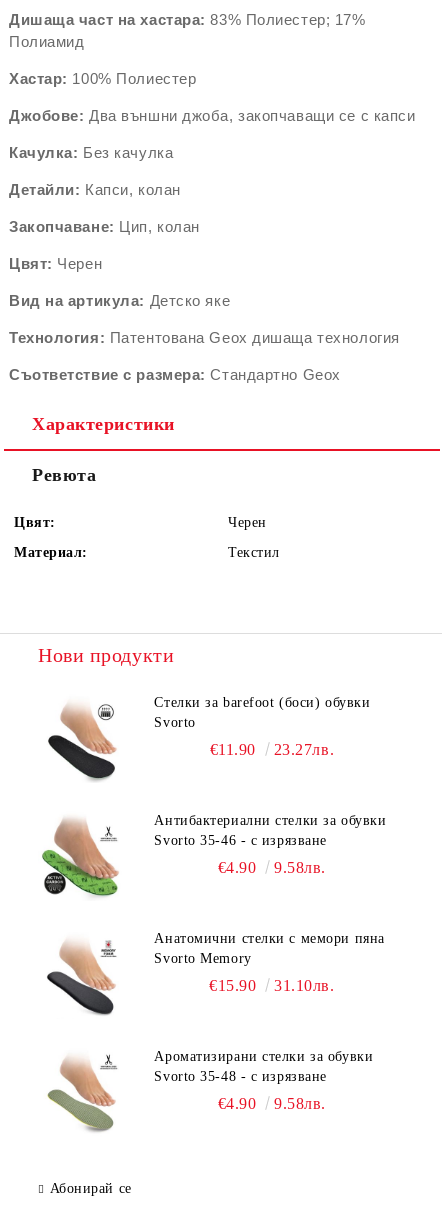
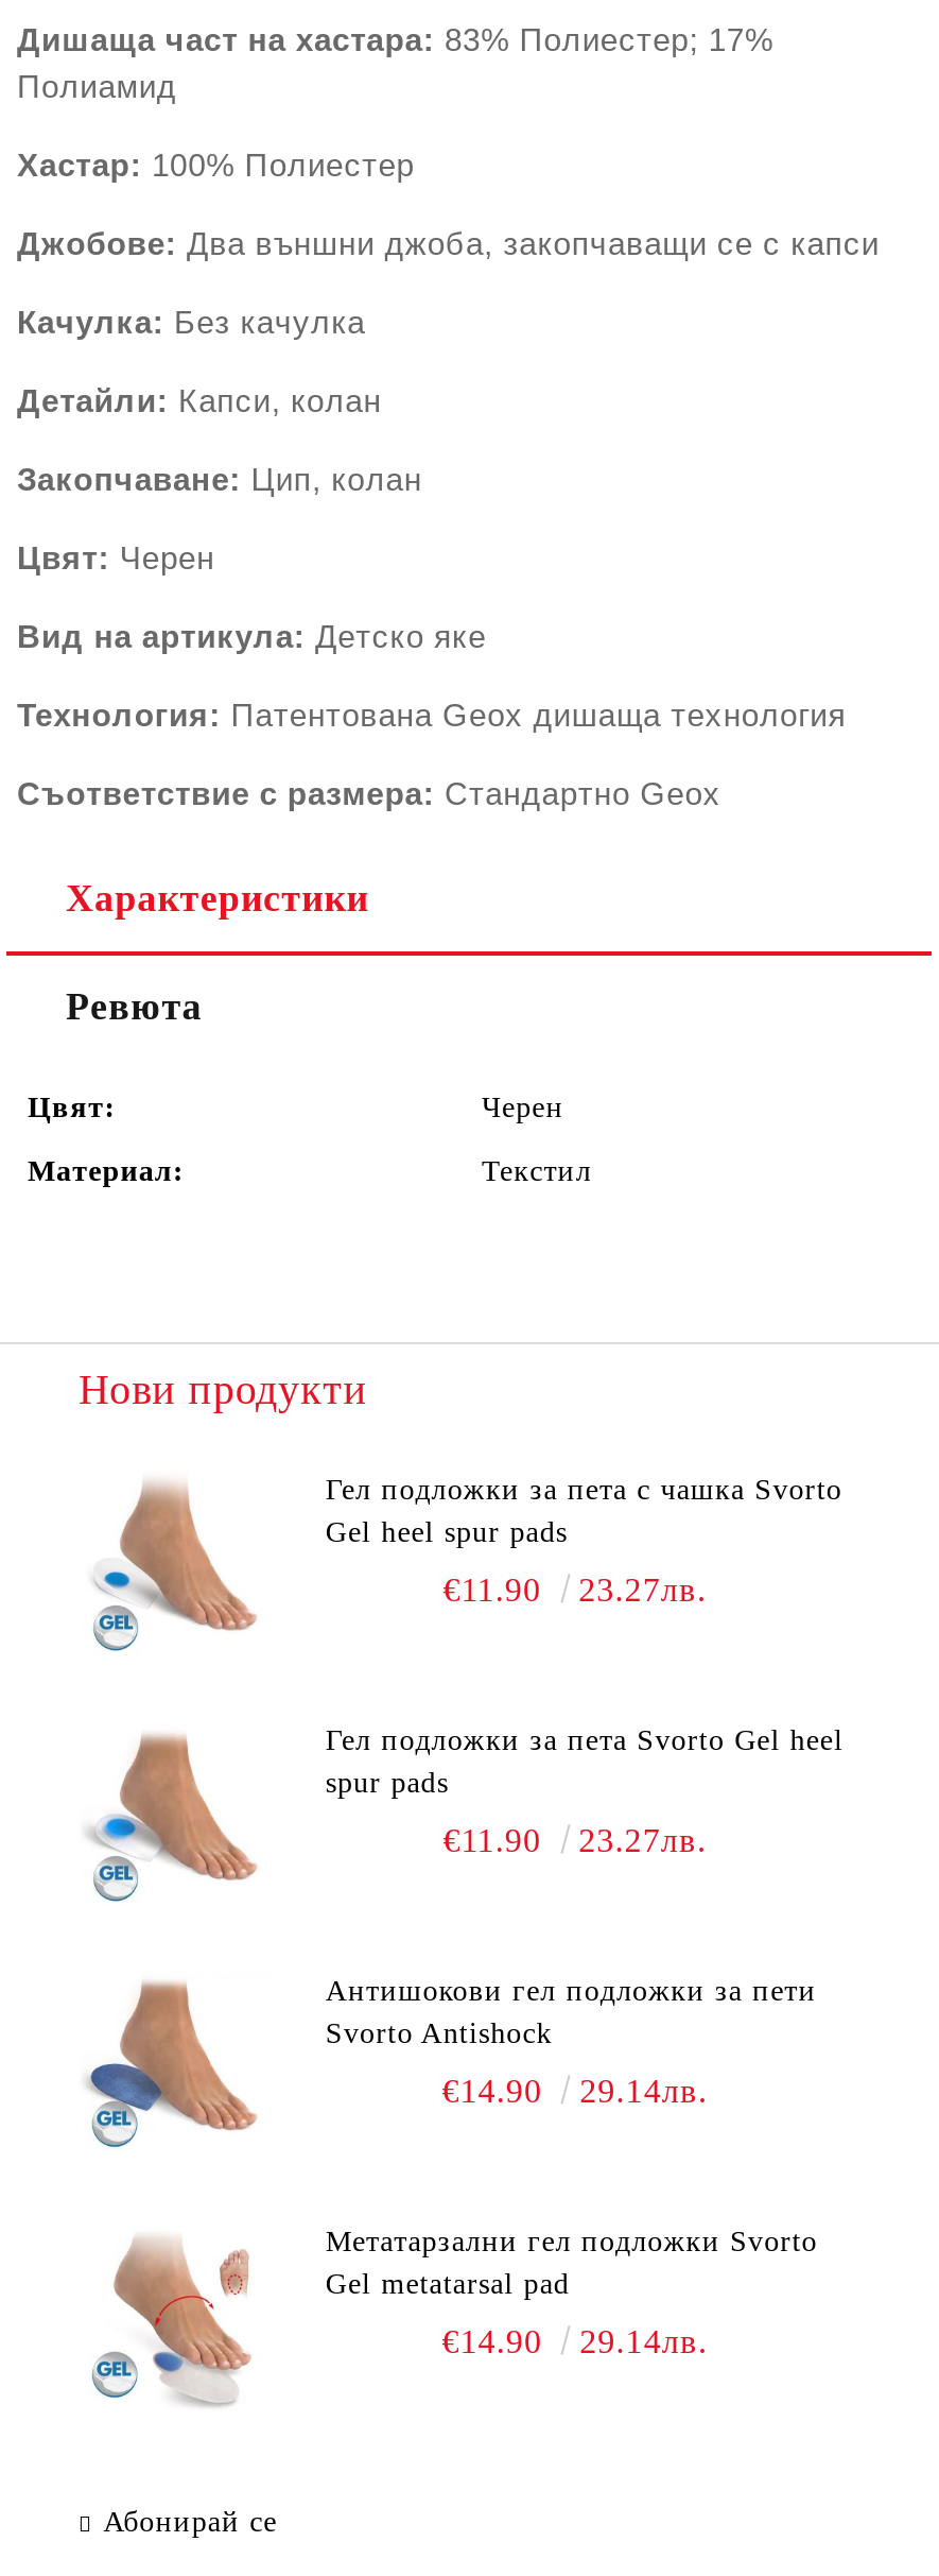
- [image]
- Стелки за barefoot (боси) обувки
- Svorto
+ [image]
+ Гел подложки за пета с чашка Svorto
+ Gel heel spur pads

- [image]
- Антибактериални стелки за обувки
- Svorto 35-46 - с изрязване
+ [image]
+ Гел подложки за пета Svorto Gel heel
+ spur pads

- €4.90
- 9.58лв.
+ €11.90
+ 23.27лв.

- [image]
- Анатомични стелки с мемори пяна
- Svorto Memory
+ [image]
+ Антишокови гел подложки за пети
+ Svorto Antishock

- €15.90
- 31.10лв.
+ €14.90
+ 29.14лв.

- [image]
- Ароматизирани стелки за обувки
- Svorto 35-48 - с изрязване
+ [image]
+ Метатарзални гел подложки Svorto
+ Gel metatarsal pad

- €4.90
- 9.58лв.
+ €14.90
+ 29.14лв.
